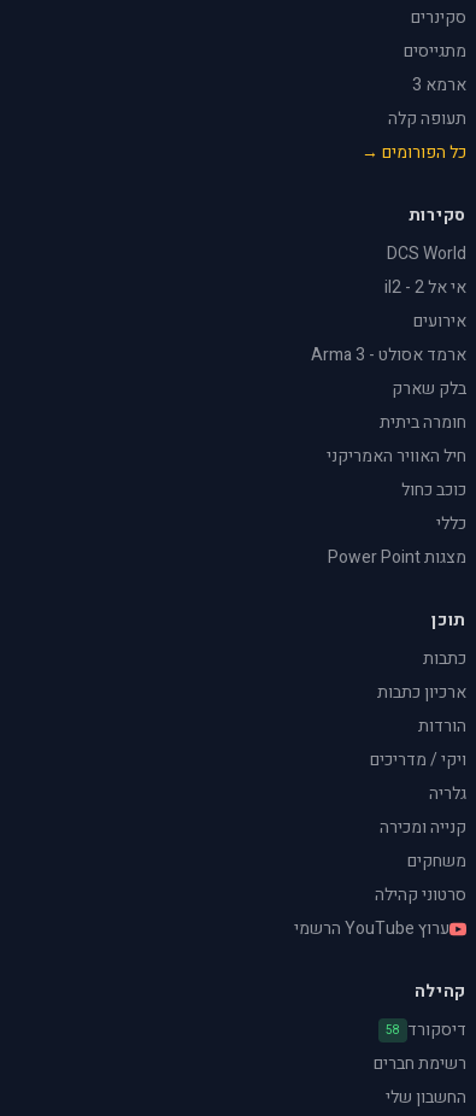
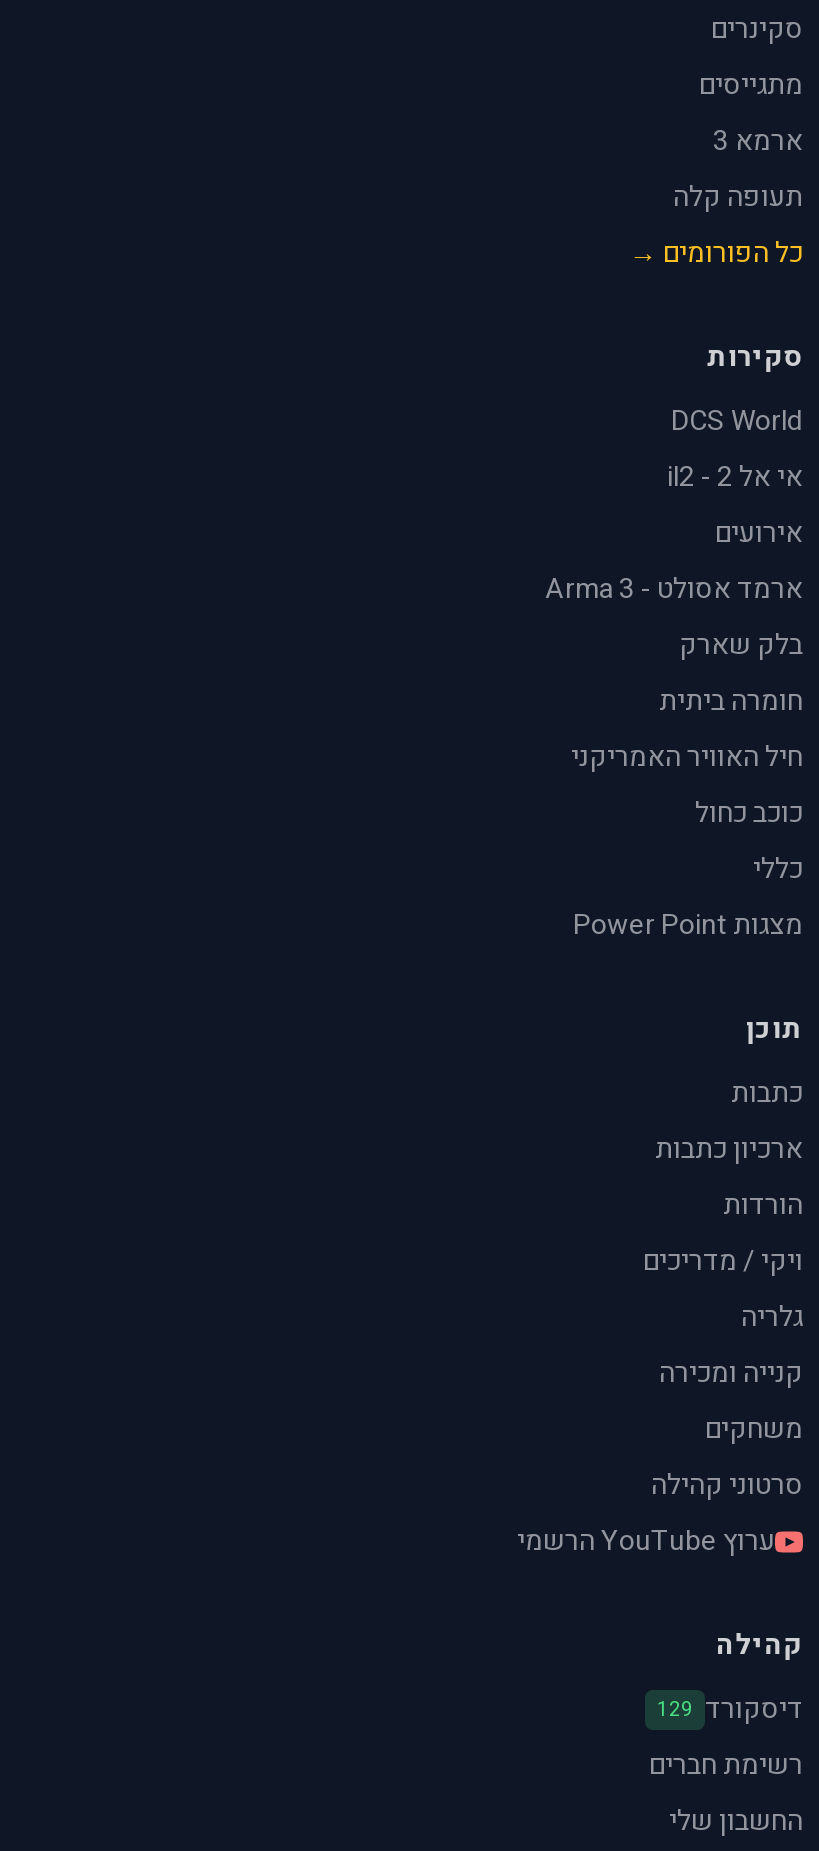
- דיסקורד 58
+ דיסקורד 129
